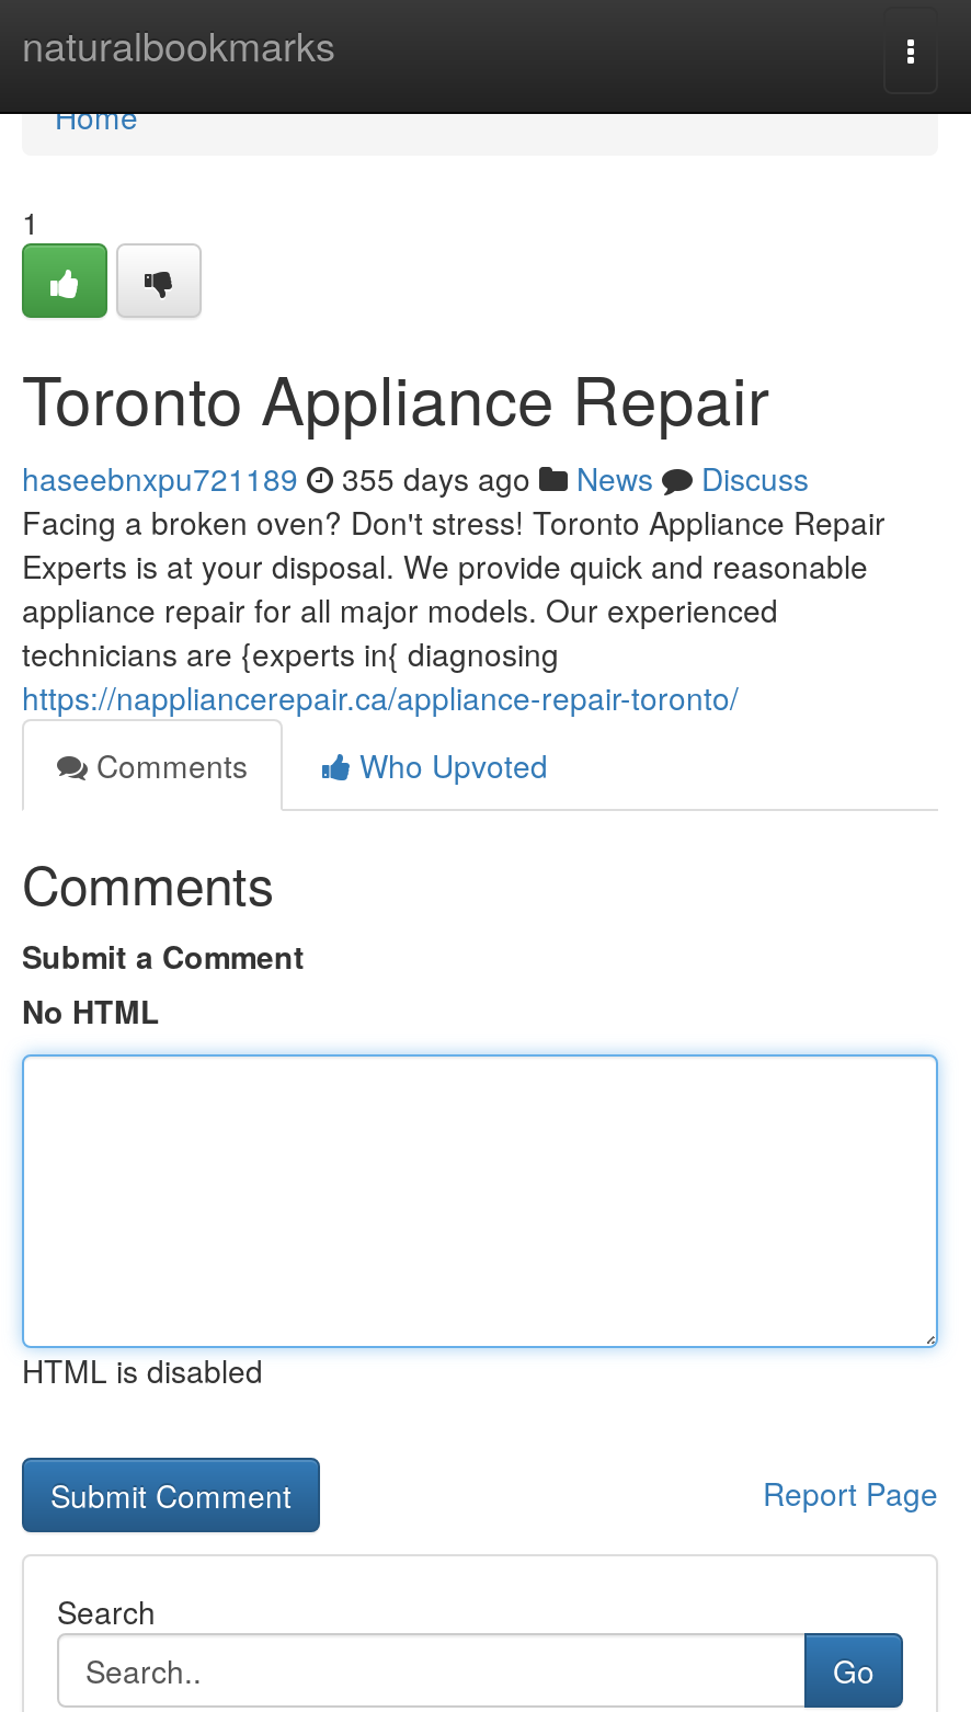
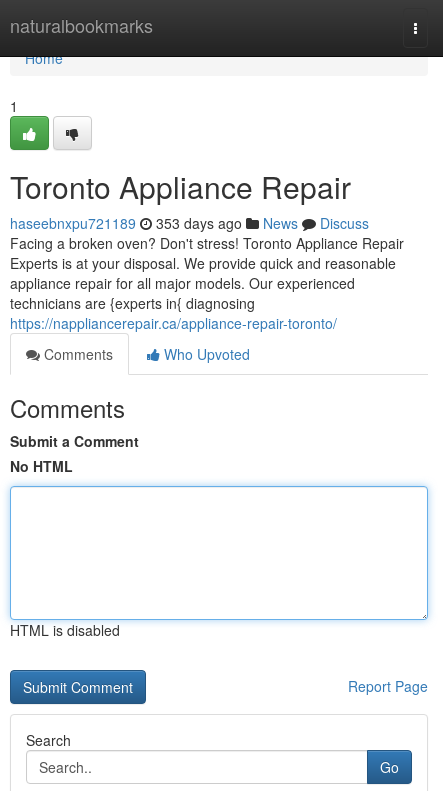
- haseebnxpu721189 355 days ago News Discuss
+ haseebnxpu721189 353 days ago News Discuss
